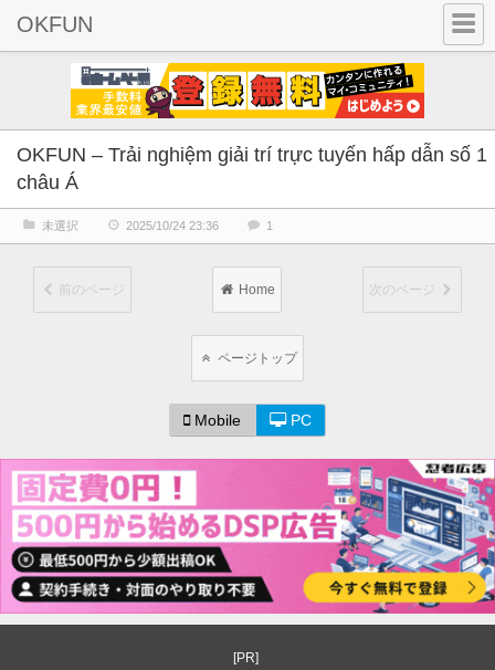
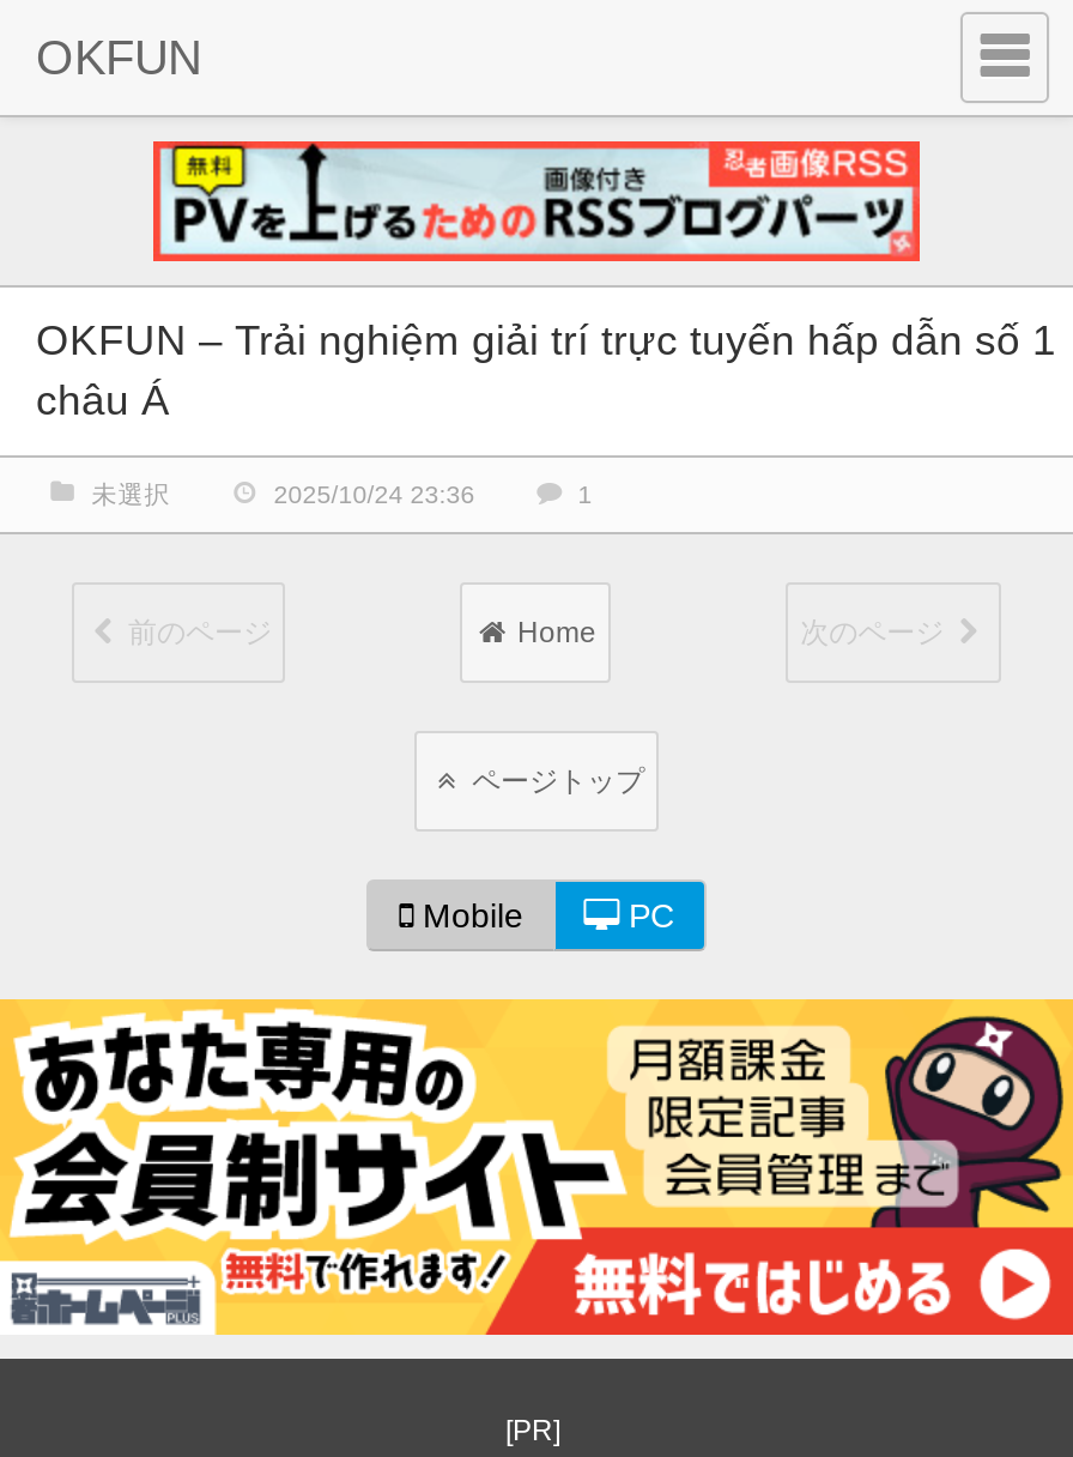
- [image]
+ [image]

- [image]
+ [image]
